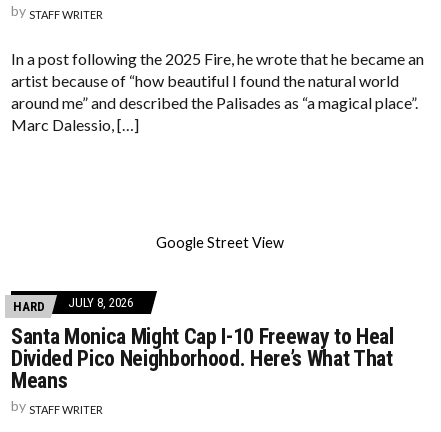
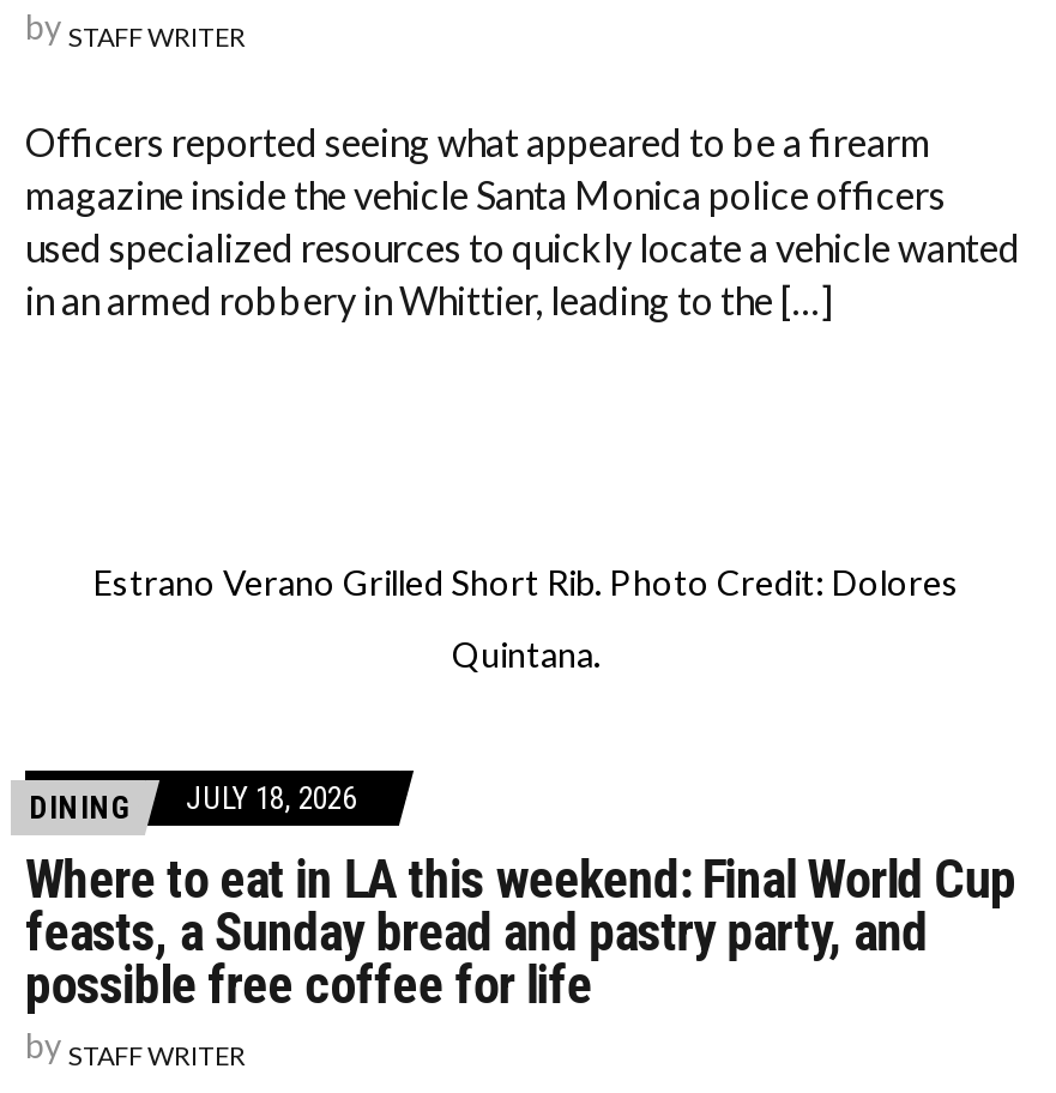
- In a post following the 2025 Fire, he wrote that he became an
- artist because of “how beautiful I found the natural world
- around me” and described the Palisades as “a magical place”.
- Marc Dalessio, […]
+ Officers reported seeing what appeared to be a firearm
+ magazine inside the vehicle Santa Monica police officers
+ used specialized resources to quickly locate a vehicle wanted
+ in an armed robbery in Whittier, leading to the […]

- Google Street View
+ Estrano Verano Grilled Short Rib. Photo Credit: Dolores
+ Quintana.

- HARD
- JULY 8, 2026
- Santa Monica Might Cap I-10 Freeway to Heal
- Divided Pico Neighborhood. Here’s What That
- Means
+ DINING
+ JULY 18, 2026
+ Where to eat in LA this weekend: Final World Cup
+ feasts, a Sunday bread and pastry party, and
+ possible free coffee for life
